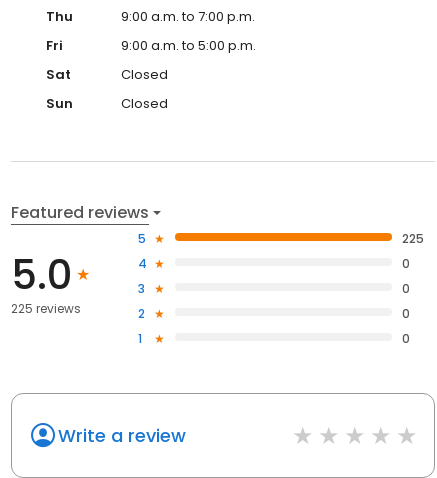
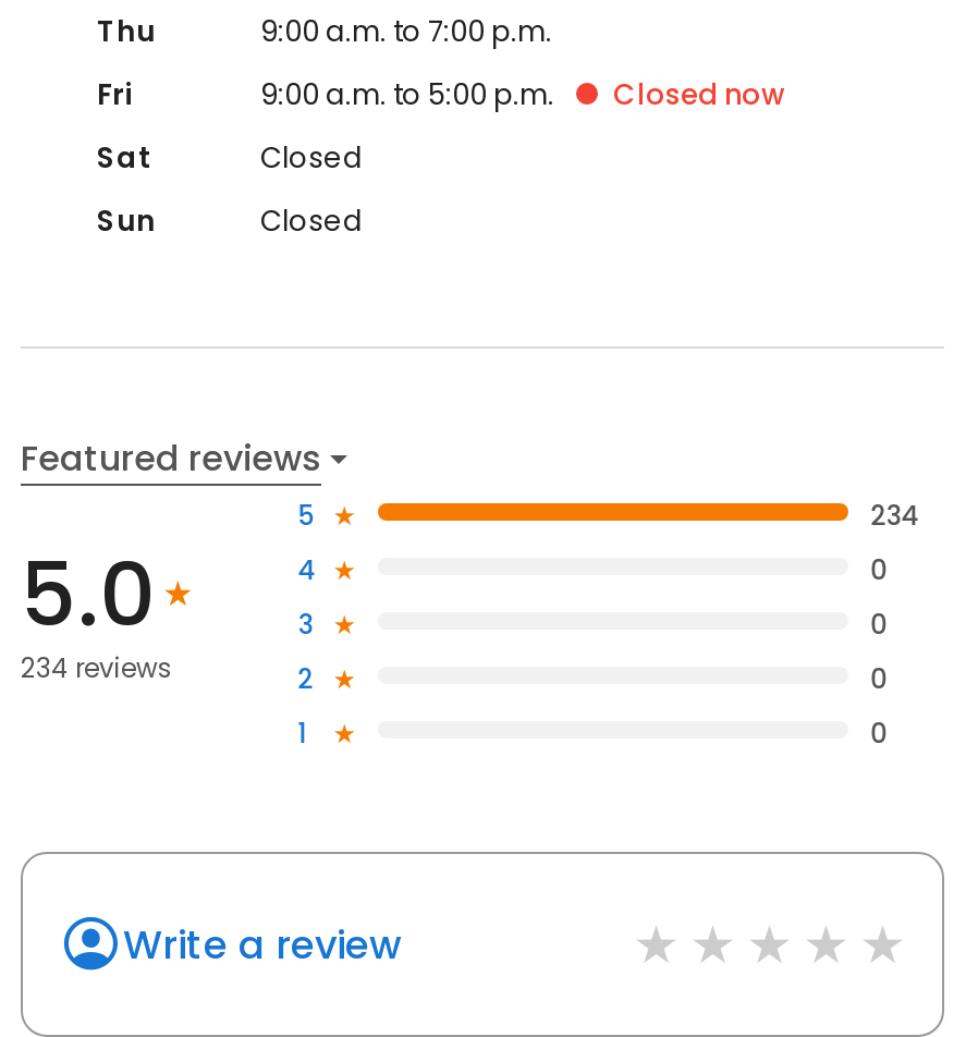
+ Closed now

- 225
+ 234

- 225 reviews
+ 234 reviews
